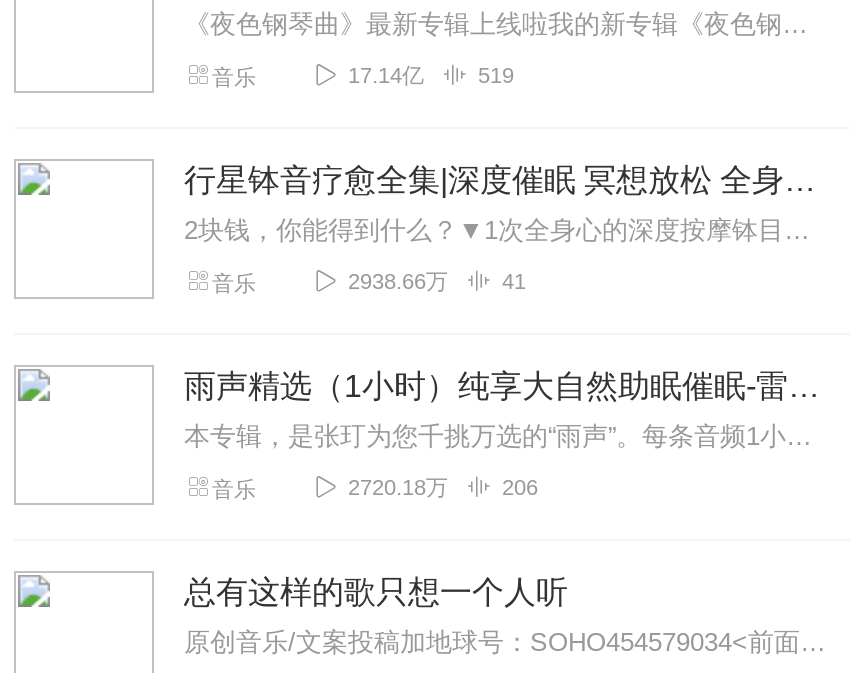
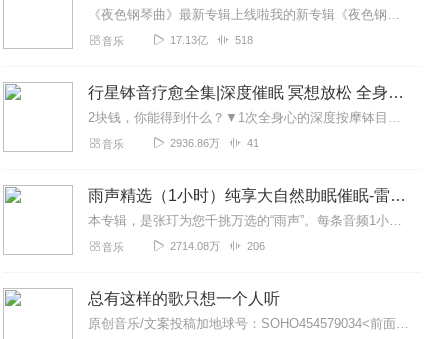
- 17.14亿
+ 17.13亿

- 519
+ 518

- 2938.66万
+ 2936.86万

- 2720.18万
+ 2714.08万
